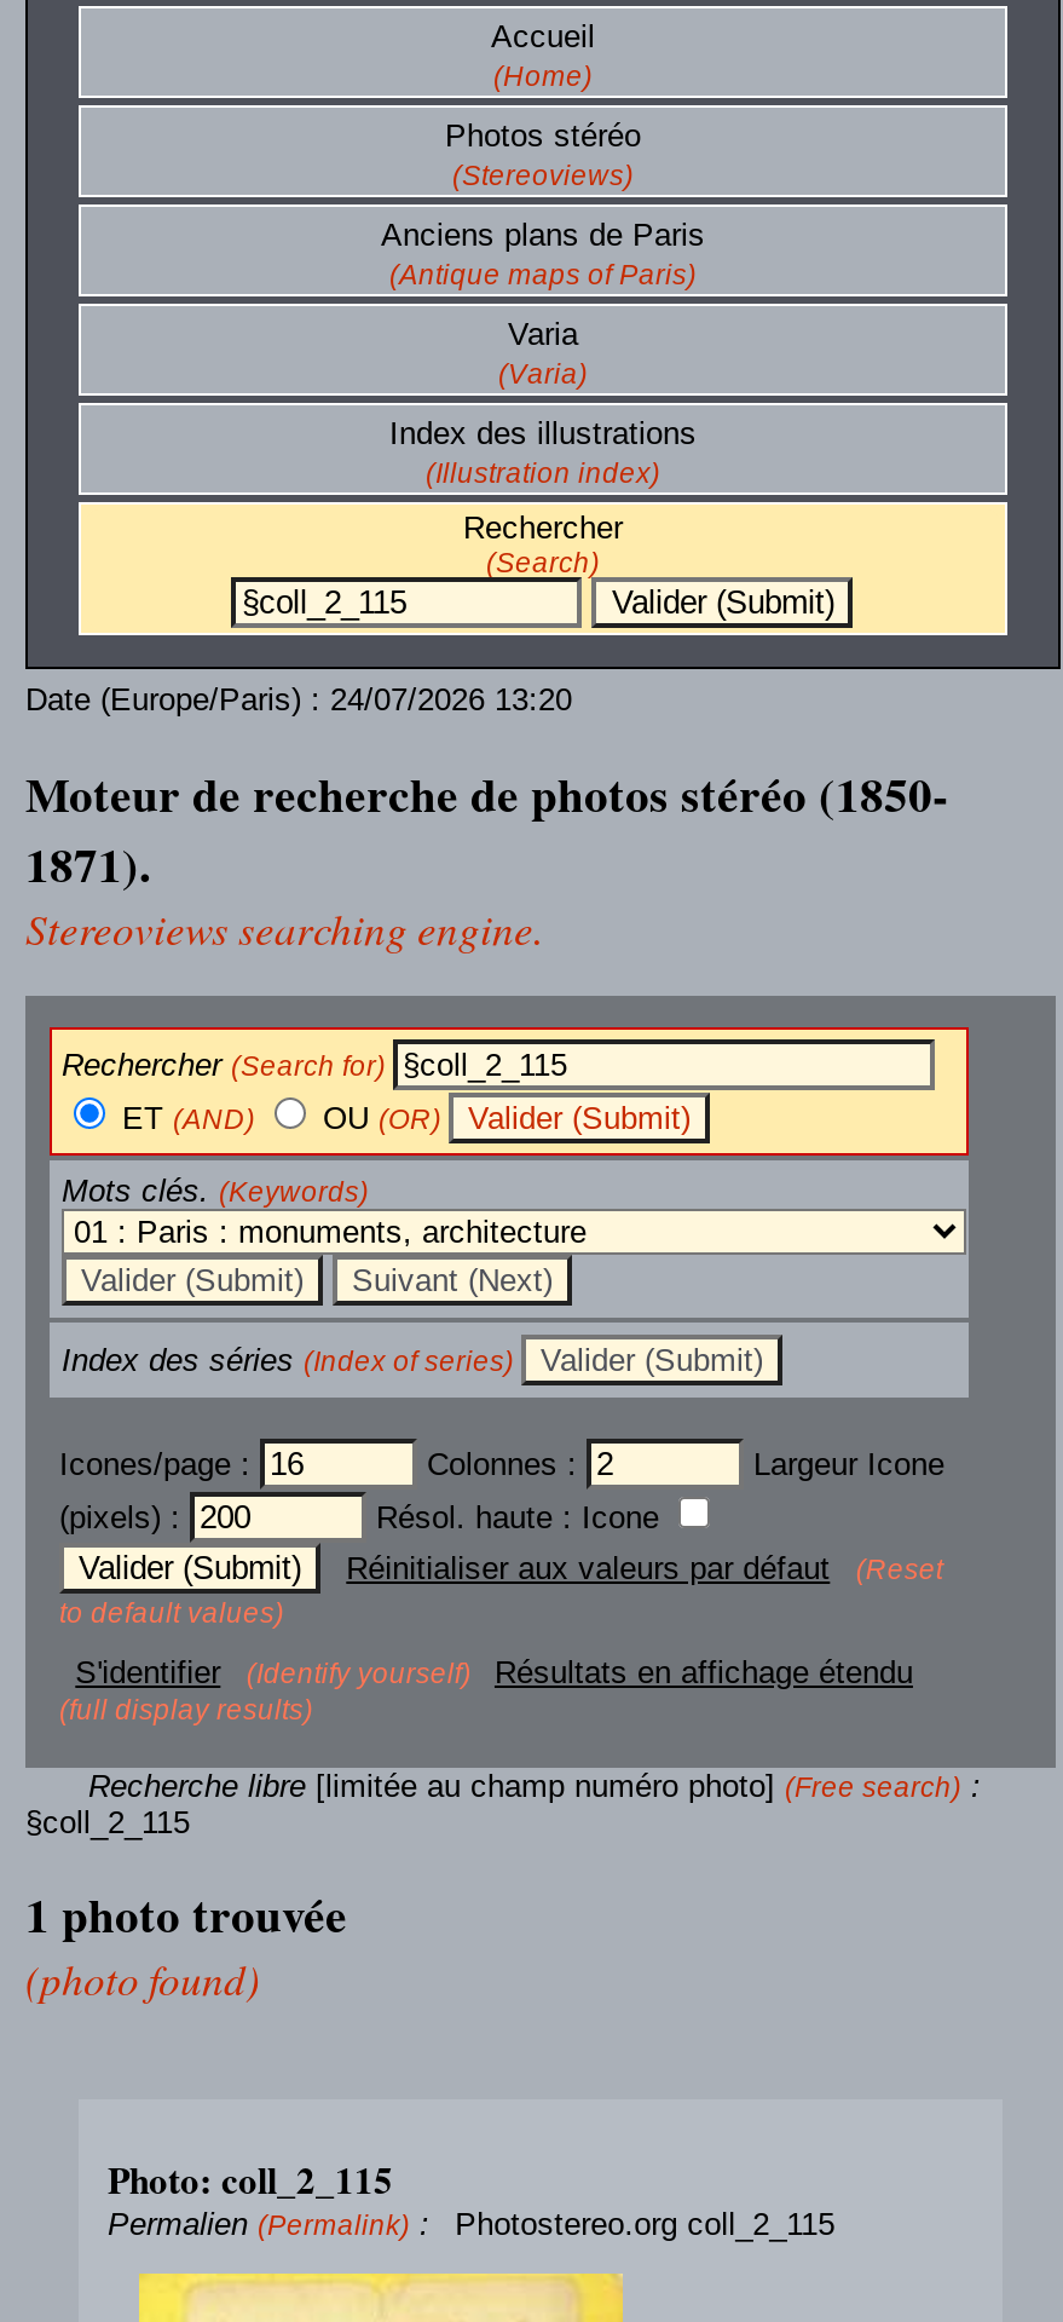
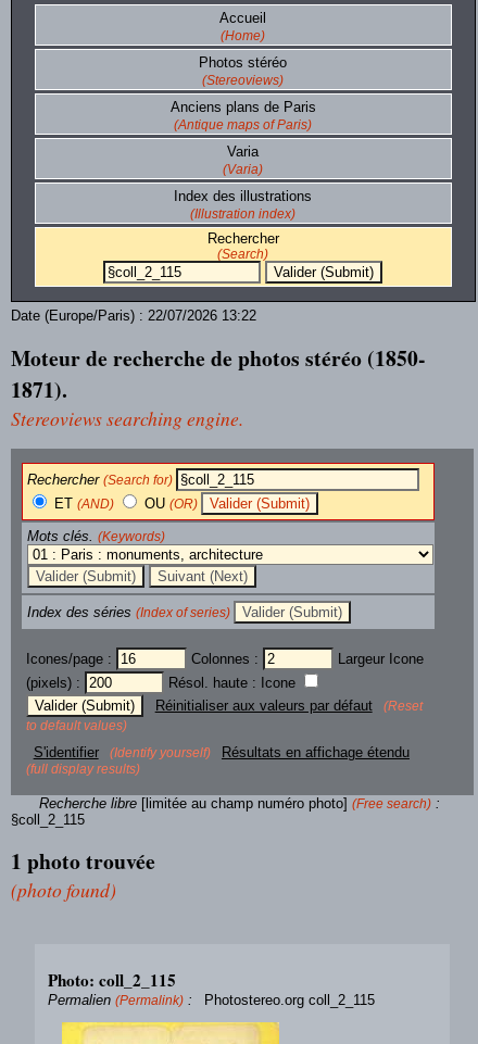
- Date (Europe/Paris) : 24/07/2026 13:20
+ Date (Europe/Paris) : 22/07/2026 13:22
